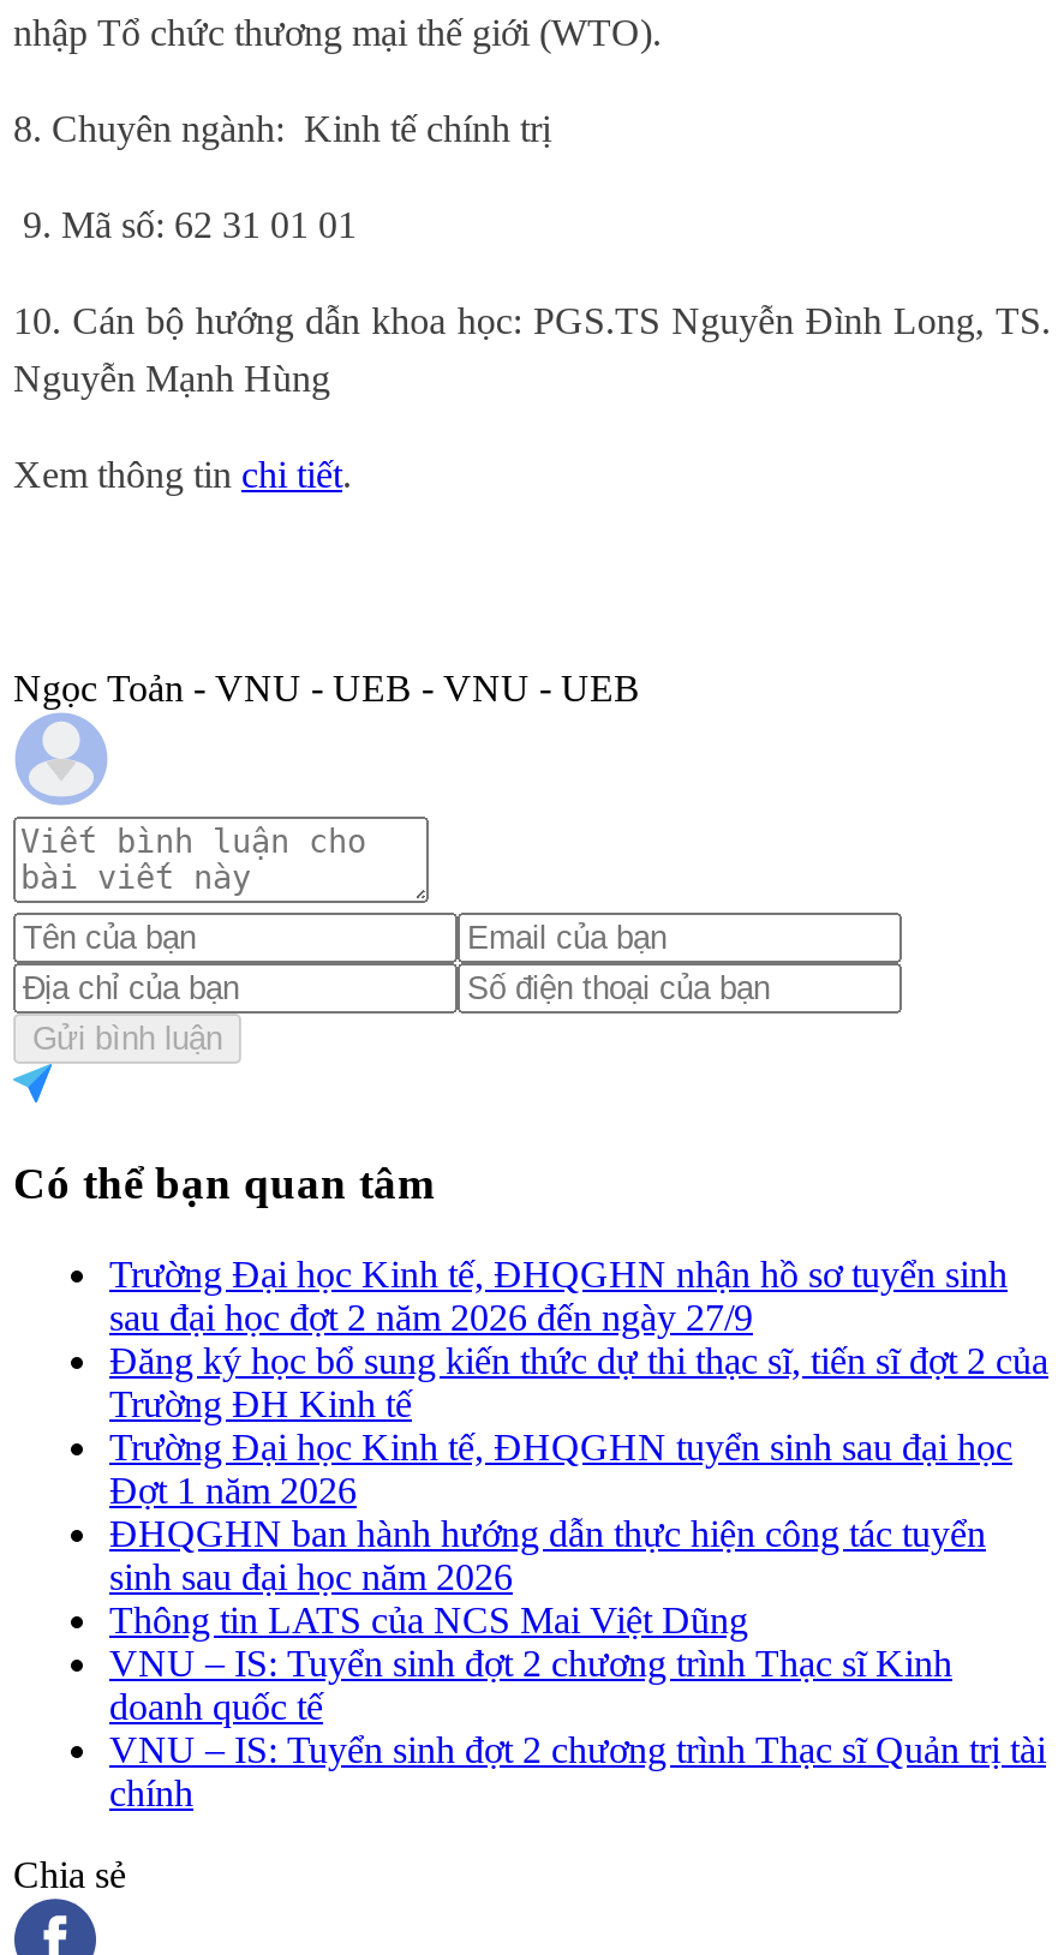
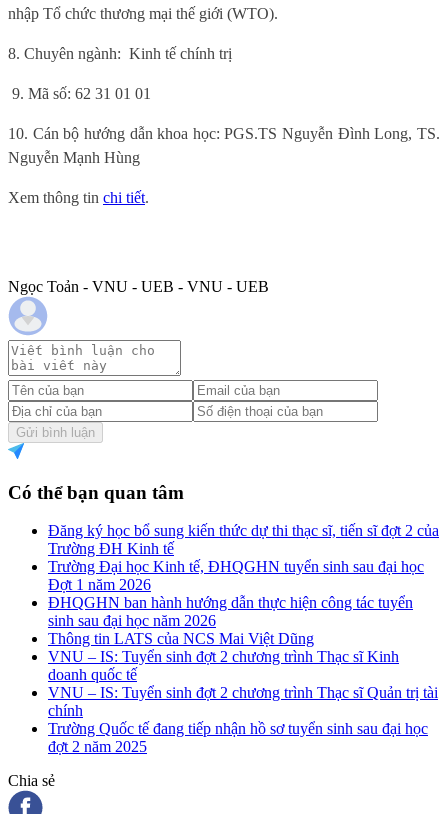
- Trường Đại học Kinh tế, ĐHQGHN nhận hồ sơ tuyển sinh
- sau đại học đợt 2 năm 2026 đến ngày 27/9

moved up: Đăng ký học bổ sung kiến thức dự thi thạc sĩ, tiến sĩ đợt 2 của | Trường ĐH Kinh tế | Trường Đại học Kinh tế, ĐHQGHN tuyển sinh sau đại học | ... | VNU – IS: Tuyển sinh đợt 2 chương trình Thạc sĩ Quản trị tài | chính

+ Trường Quốc tế đang tiếp nhận hồ sơ tuyển sinh sau đại học
+ đợt 2 năm 2025
